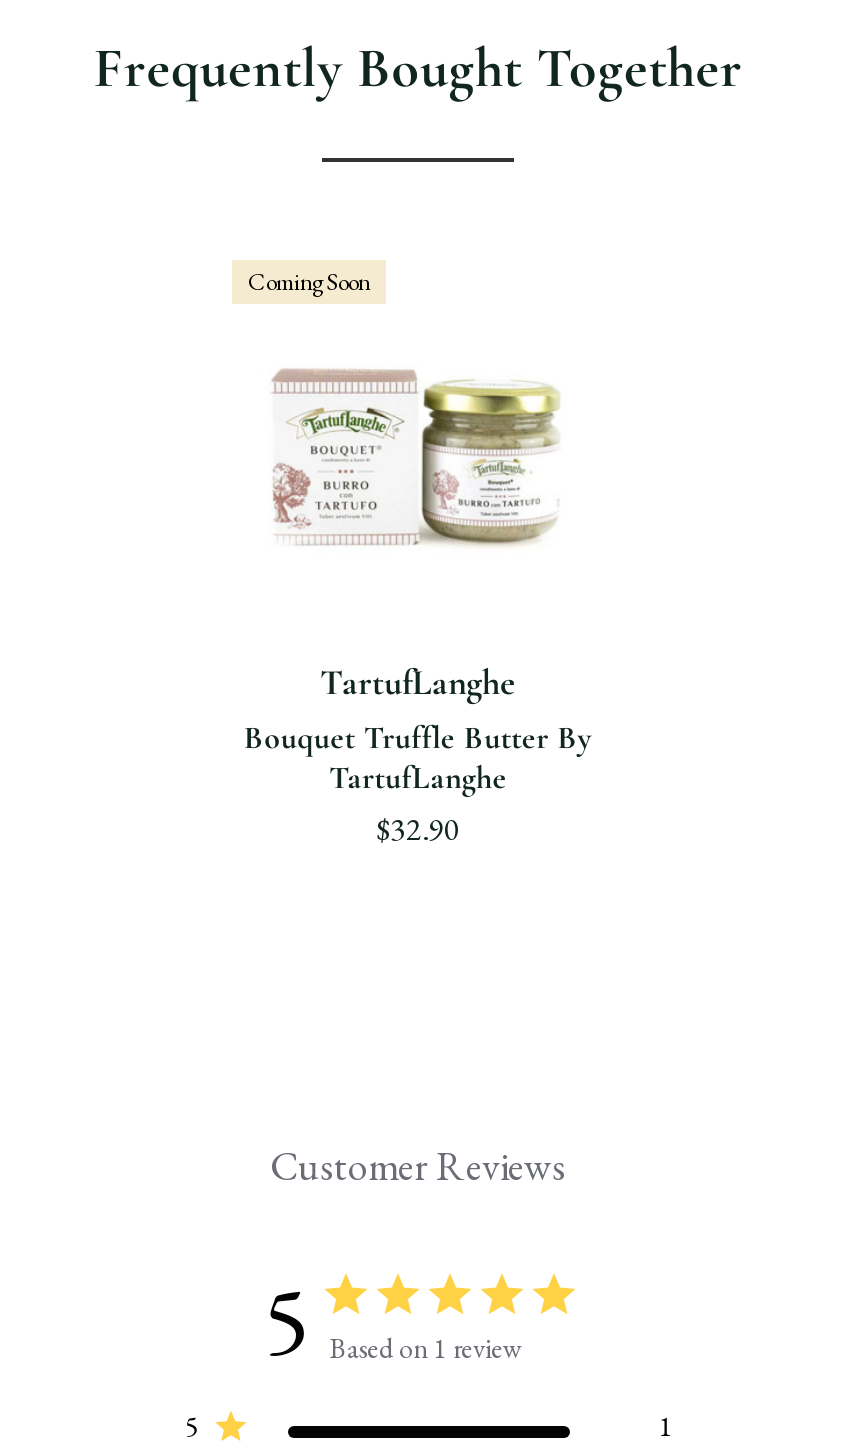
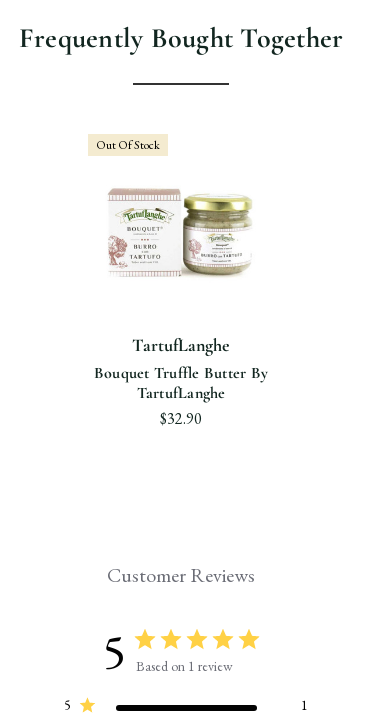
- Coming Soon
+ Out Of Stock
